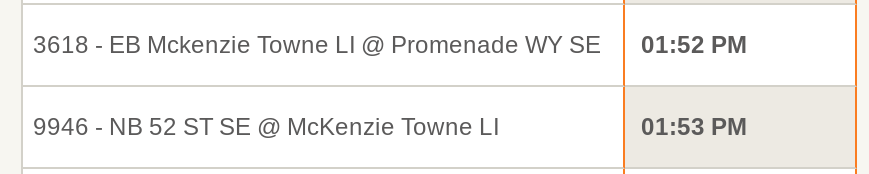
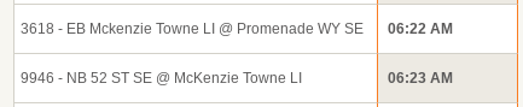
- 3618 - EB Mckenzie Towne LI @ Promenade WY SE 01:52 PM
+ 3618 - EB Mckenzie Towne LI @ Promenade WY SE 06:22 AM

- 01:53 PM
+ 06:23 AM
